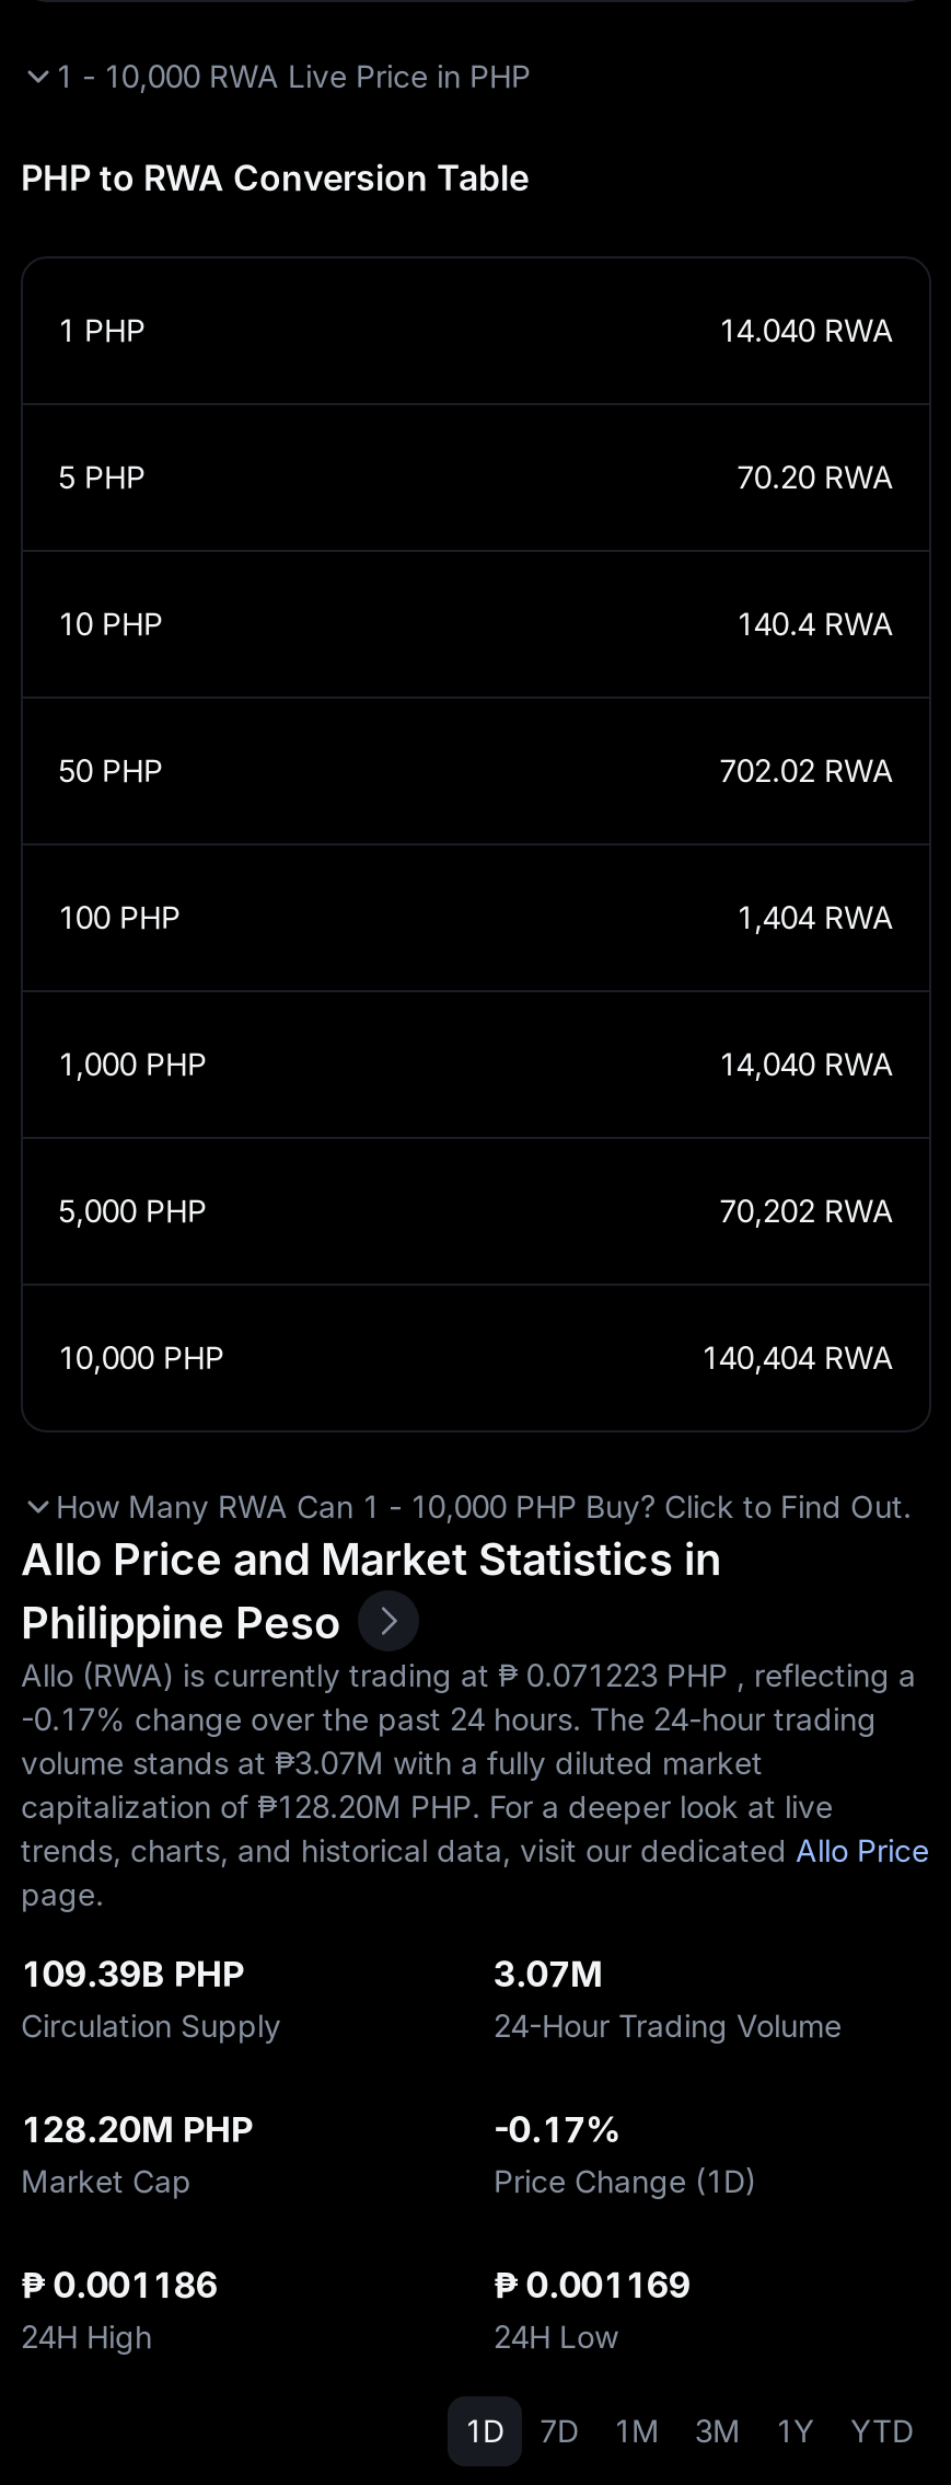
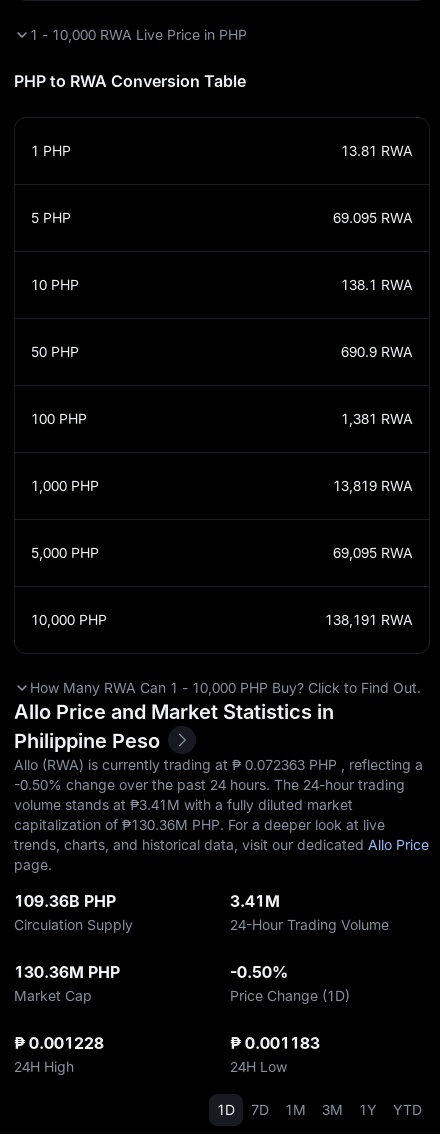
- 14.040 RWA
+ 13.81 RWA

- 70.20 RWA
+ 69.095 RWA

- 140.4 RWA
+ 138.1 RWA

- 702.02 RWA
+ 690.9 RWA

- 1,404 RWA
+ 1,381 RWA

- 14,040 RWA
+ 13,819 RWA

- 70,202 RWA
+ 69,095 RWA

- 140,404 RWA
+ 138,191 RWA

- Allo (RWA) is currently trading at ₱ 0.071223 PHP , reflecting a
+ Allo (RWA) is currently trading at ₱ 0.072363 PHP , reflecting a

- -0.17% change over the past 24 hours. The 24-hour trading
+ -0.50% change over the past 24 hours. The 24-hour trading

- volume stands at ₱3.07M with a fully diluted market
+ volume stands at ₱3.41M with a fully diluted market

- capitalization of ₱128.20M PHP. For a deeper look at live
+ capitalization of ₱130.36M PHP. For a deeper look at live

- 109.39B PHP
+ 109.36B PHP

- 3.07M
+ 3.41M

- 128.20M PHP
+ 130.36M PHP

- -0.17%
+ -0.50%

- ₱ 0.001186
+ ₱ 0.001228

- ₱ 0.001169
+ ₱ 0.001183
